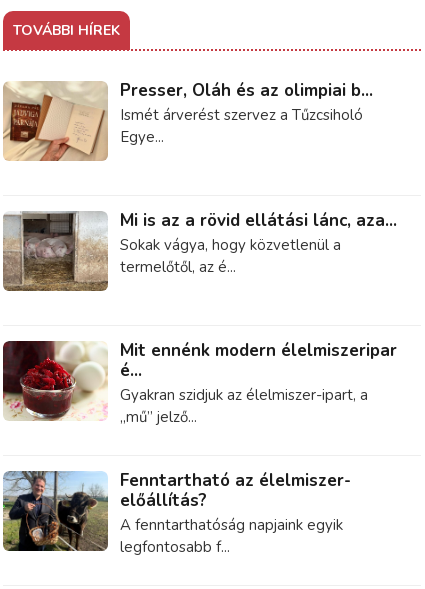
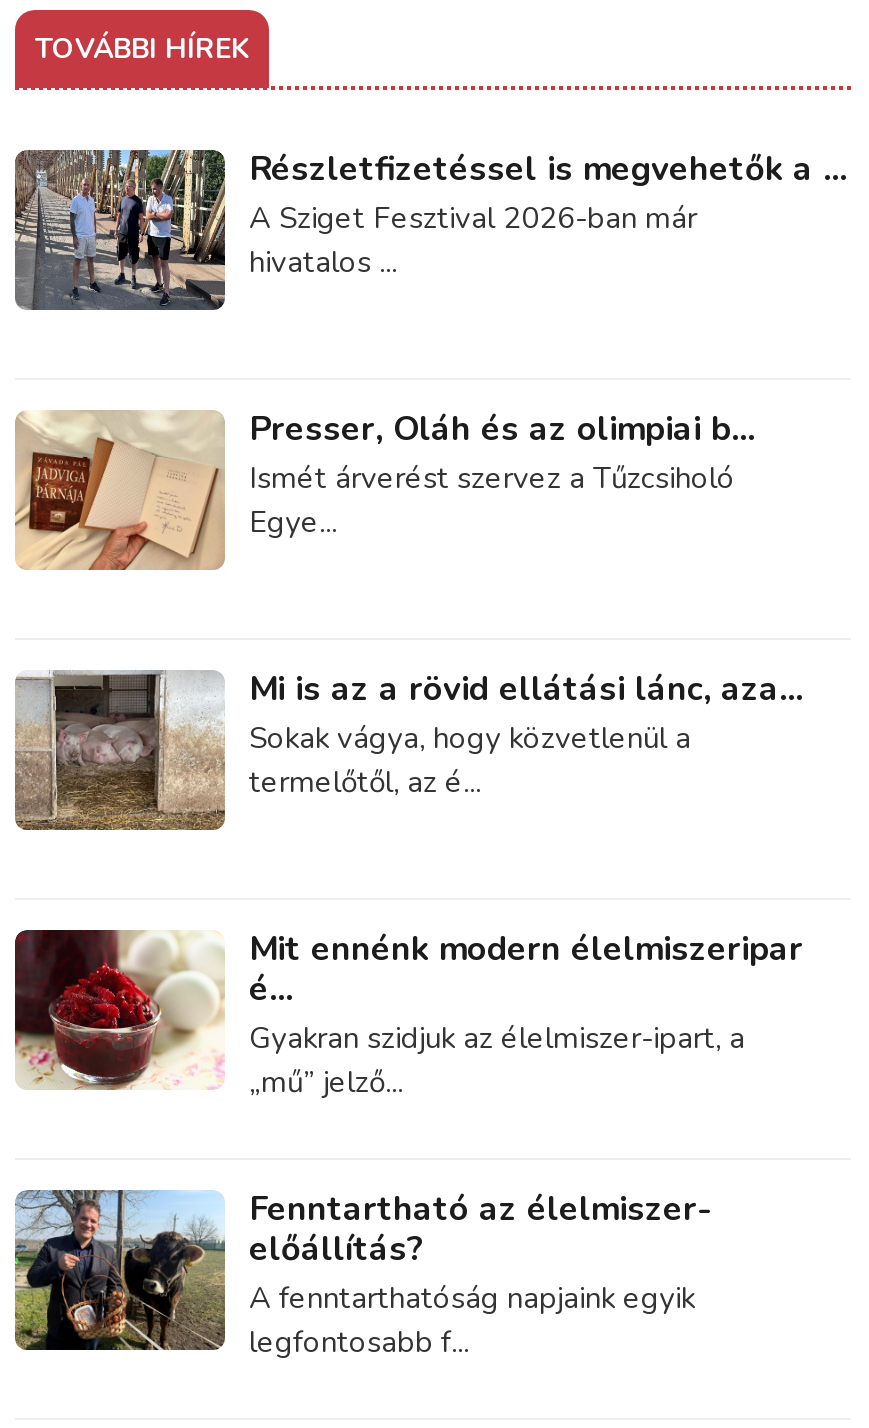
+ [image]
+ Részletfizetéssel is megvehetők a ...
+ A Sziget Fesztival 2026-ban már
+ hivatalos ...
